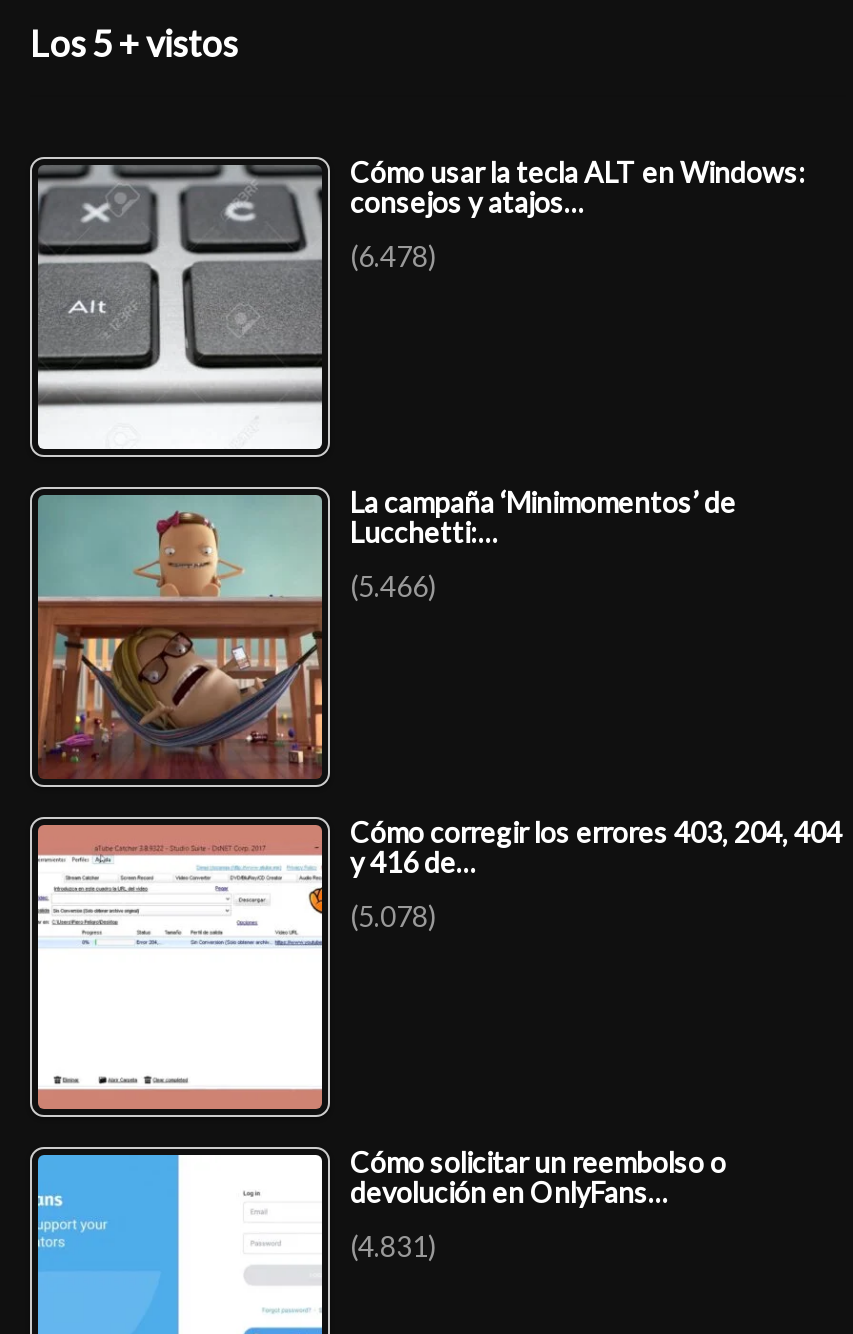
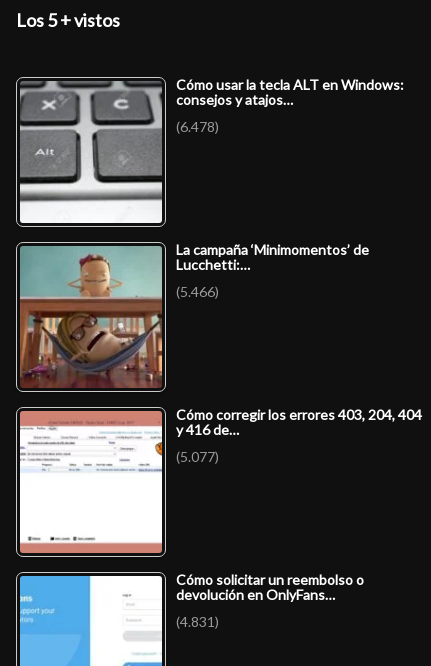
- (5.078)
+ (5.077)
